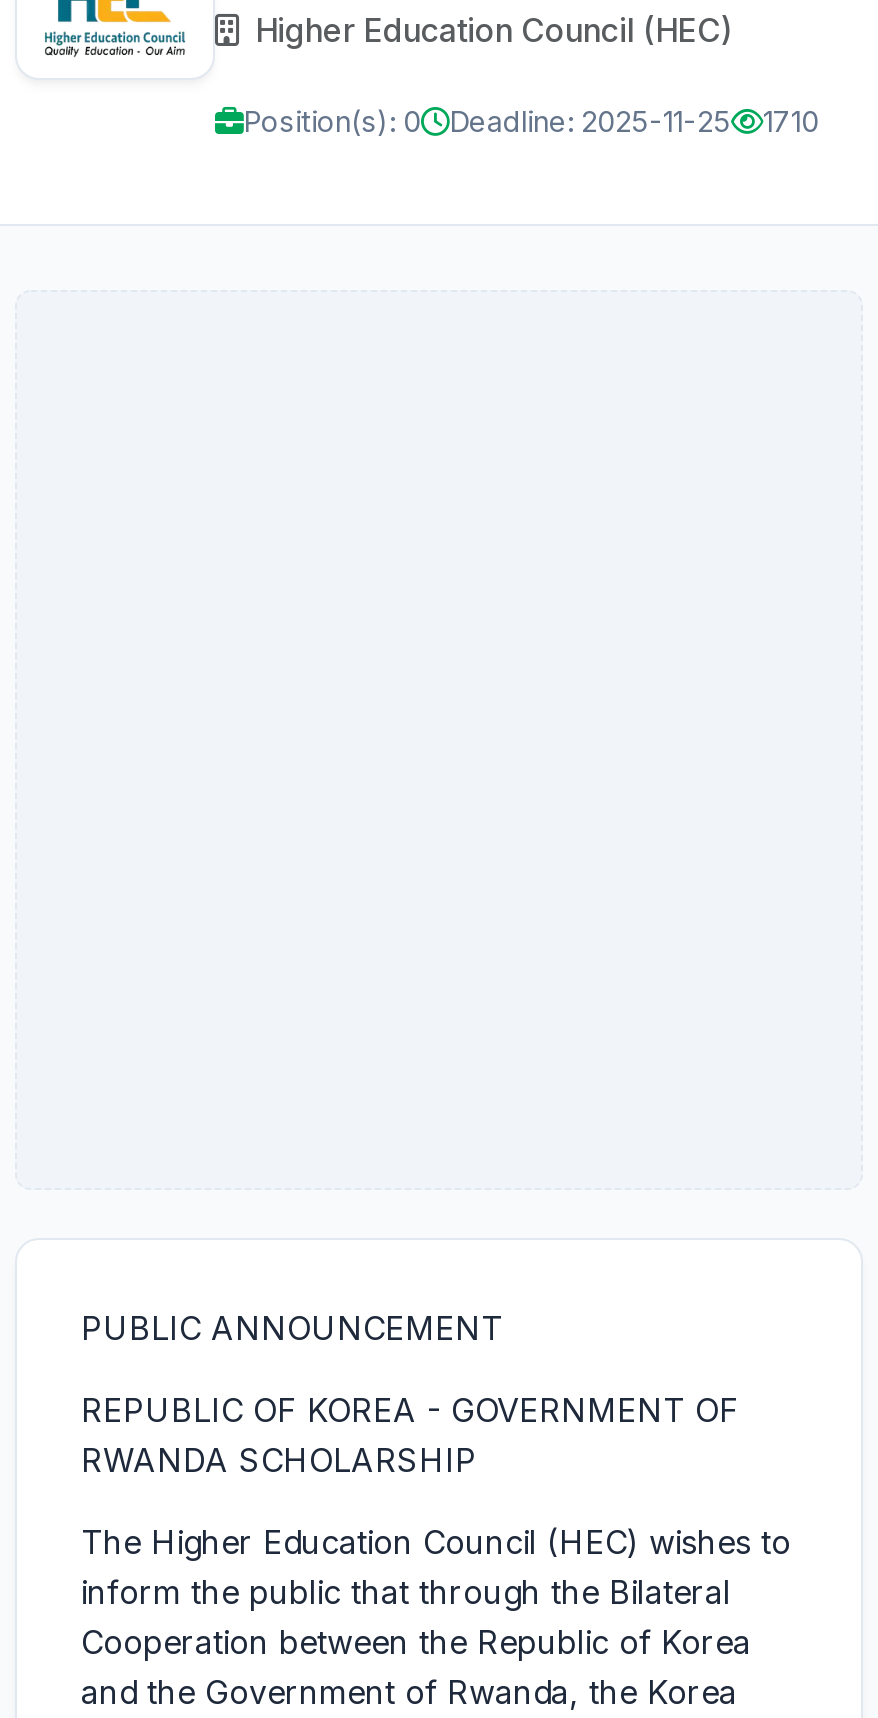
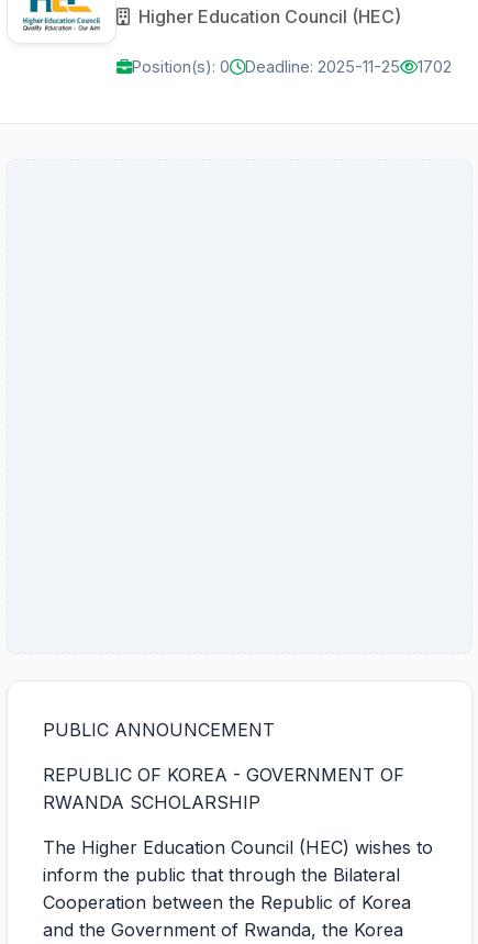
- Position(s): 0 Deadline: 2025-11-25 1710
+ Position(s): 0 Deadline: 2025-11-25 1702
